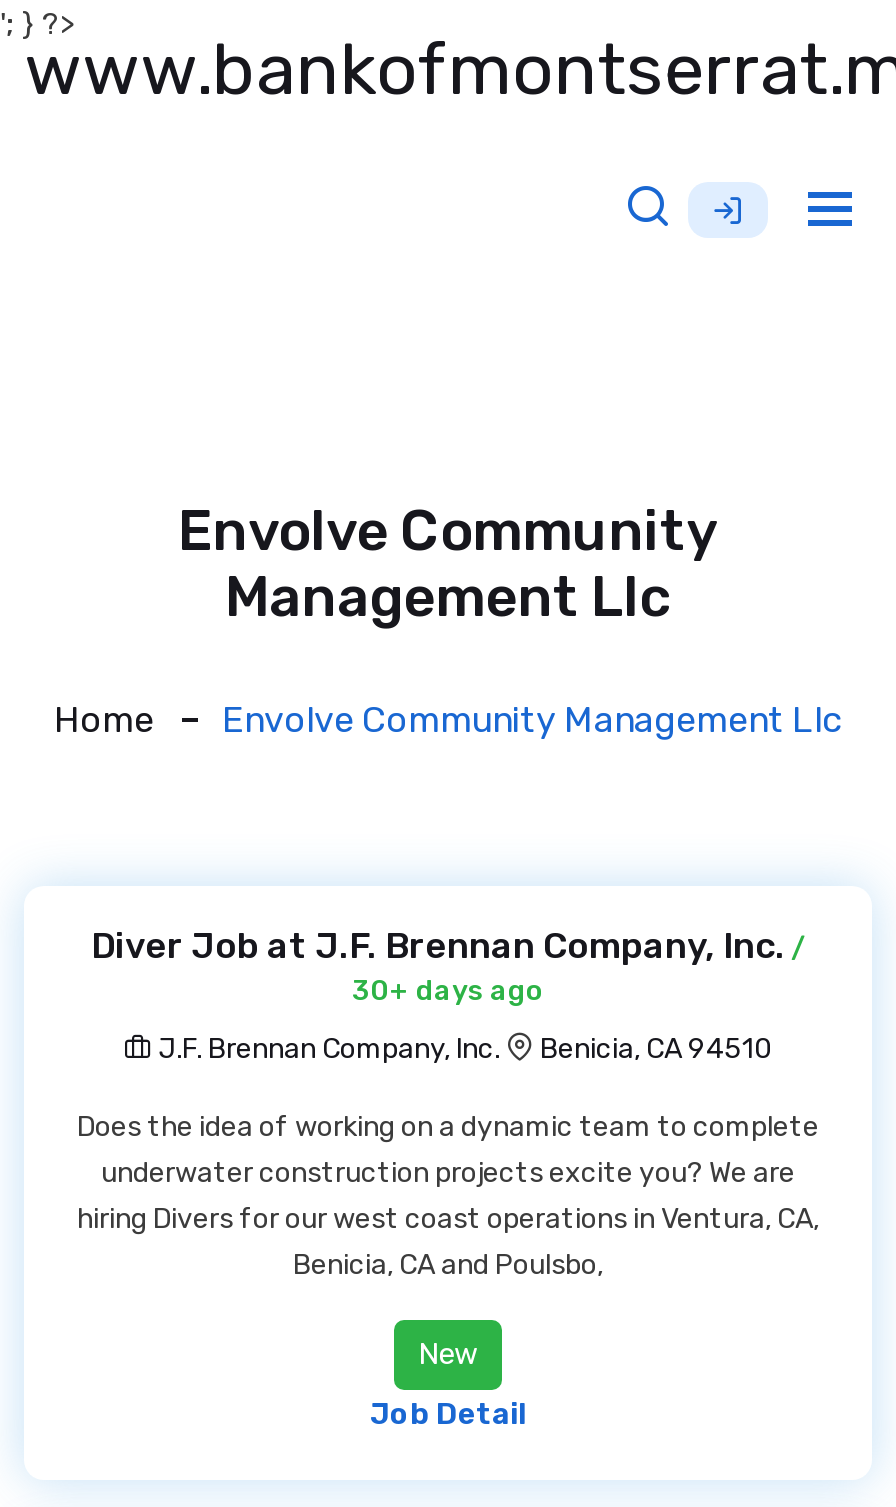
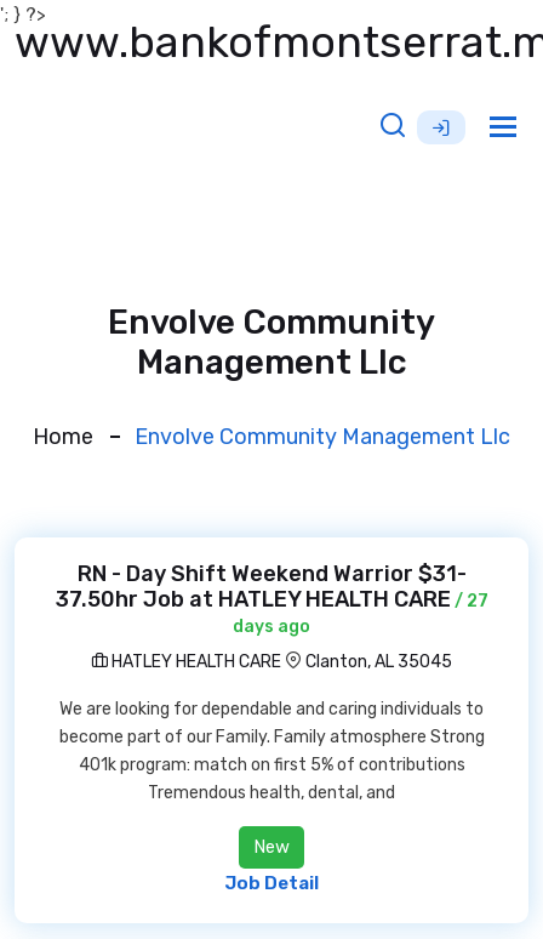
- Diver Job at J.F. Brennan Company, Inc. /
- 30+ days ago
+ RN - Day Shift Weekend Warrior $31-
+ 37.50hr Job at HATLEY HEALTH CARE / 27
+ days ago

- J.F. Brennan Company, Inc.
- Benicia, CA 94510
+ HATLEY HEALTH CARE
+ Clanton, AL 35045

- Does the idea of working on a dynamic team to complete
- underwater construction projects excite you? We are
- hiring Divers for our west coast operations in Ventura, CA,
- Benicia, CA and Poulsbo,
+ We are looking for dependable and caring individuals to
+ become part of our Family. Family atmosphere Strong
+ 401k program: match on first 5% of contributions
+ Tremendous health, dental, and
